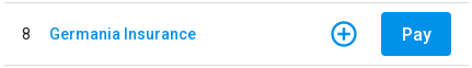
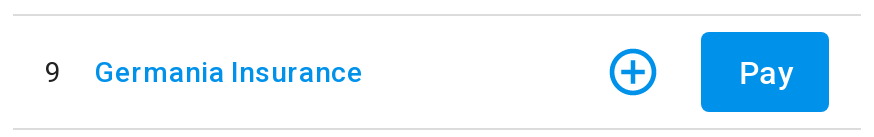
- 8 Germania Insurance
+ 9 Germania Insurance
